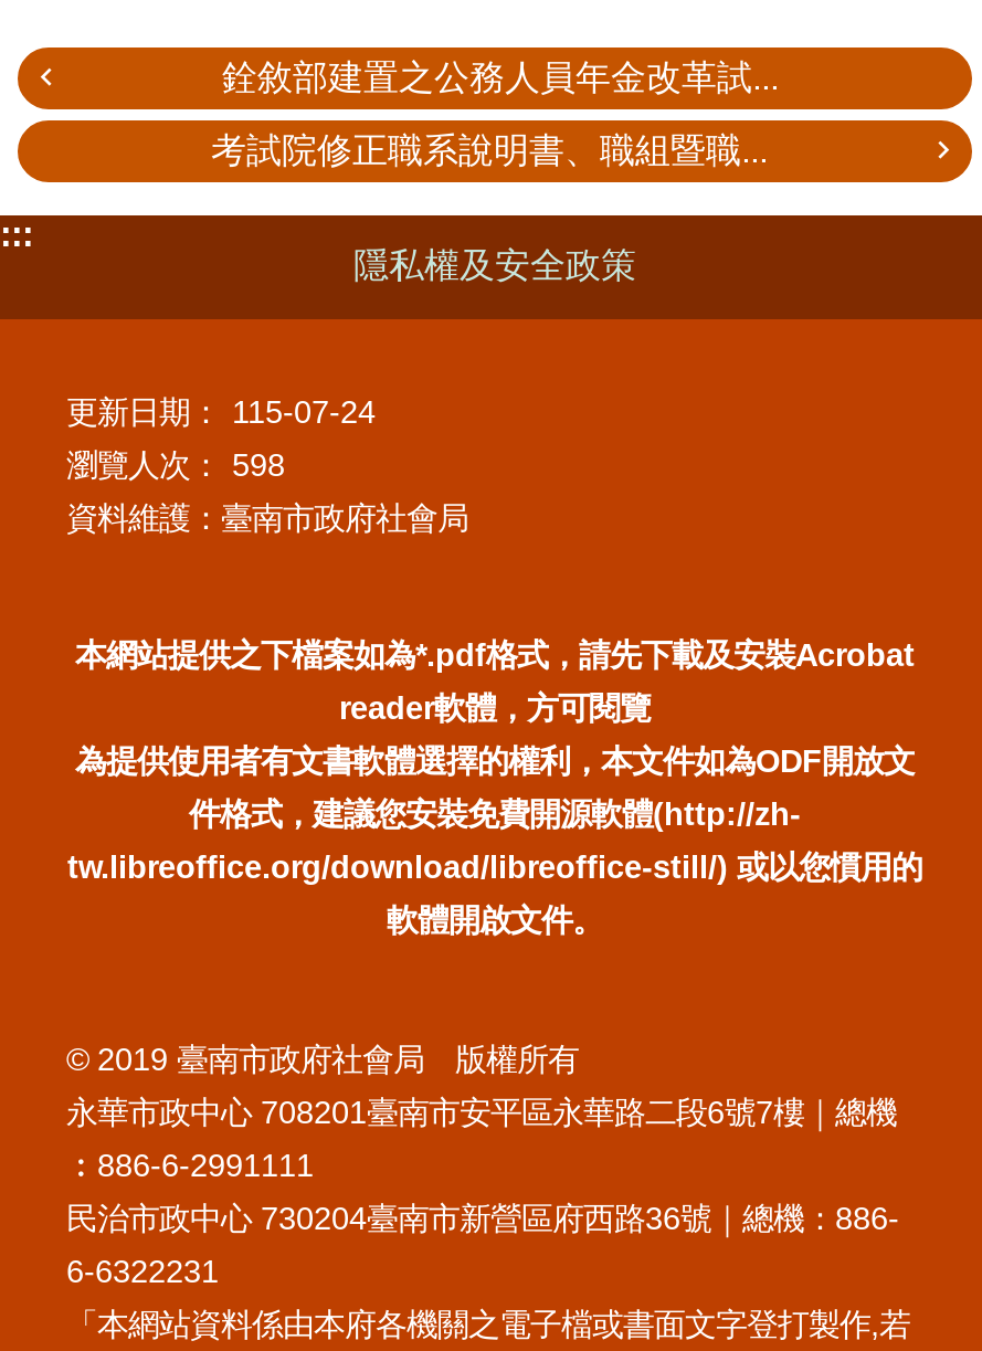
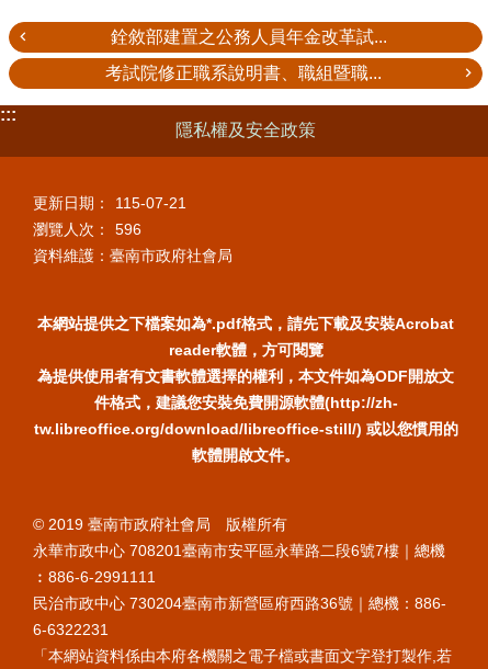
- 更新日期： 115-07-24
+ 更新日期： 115-07-21

- 瀏覽人次： 598
+ 瀏覽人次： 596
